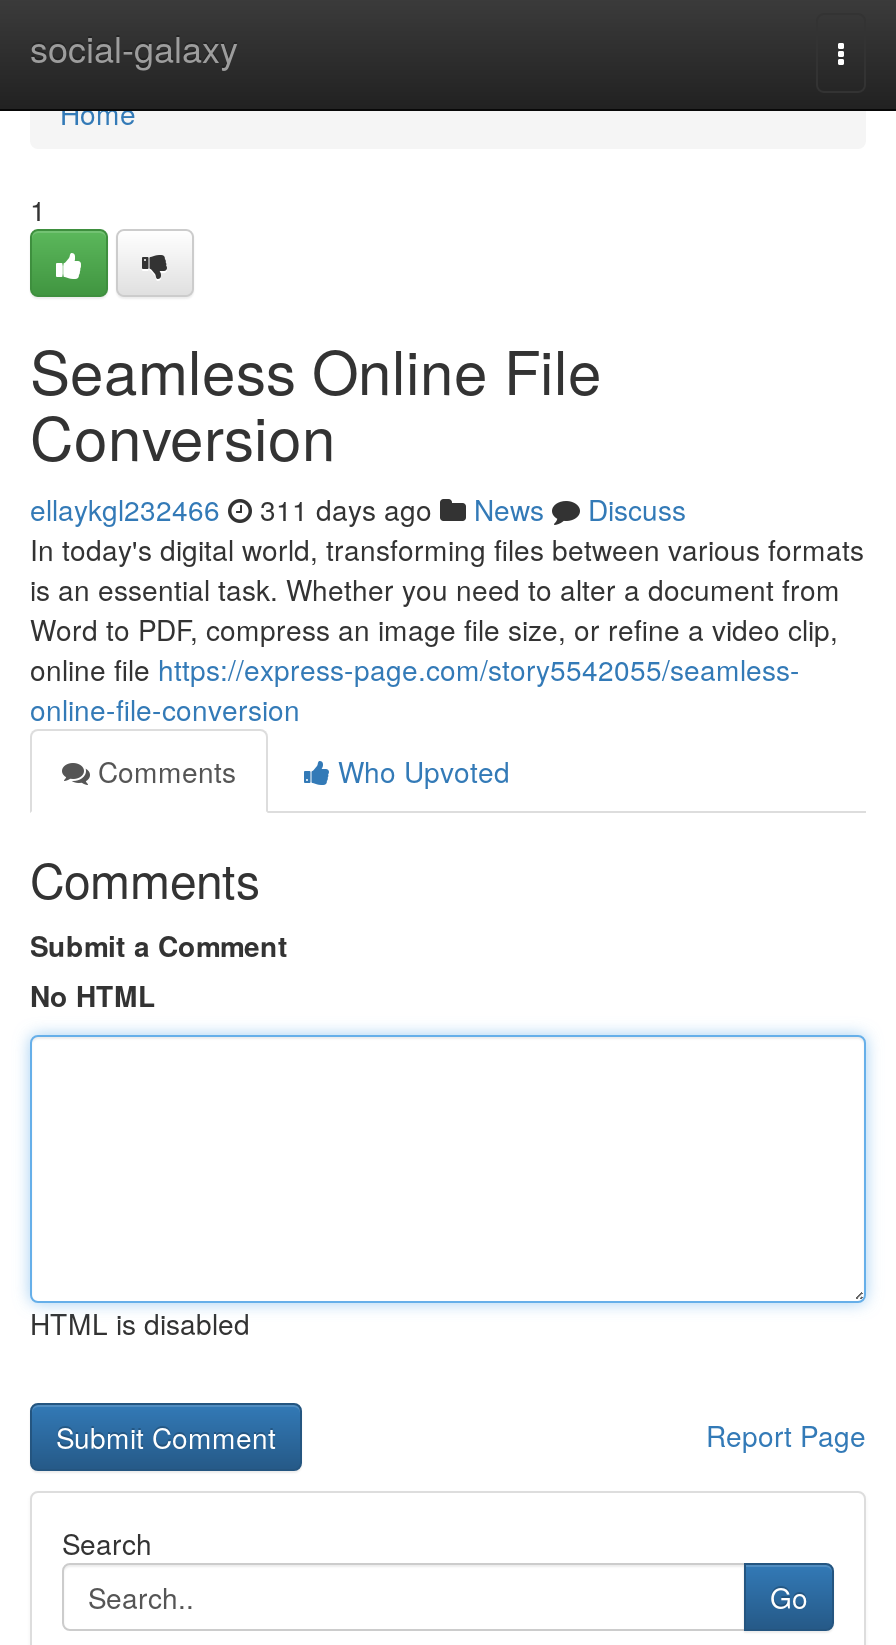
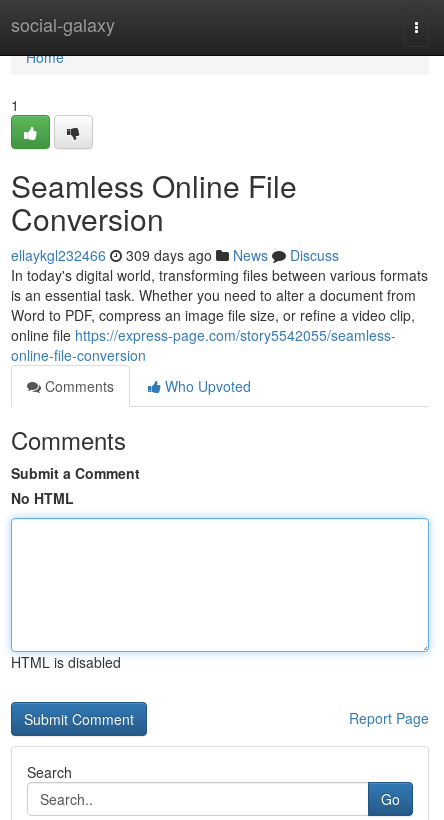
- ellaykgl232466 311 days ago News Discuss
+ ellaykgl232466 309 days ago News Discuss
